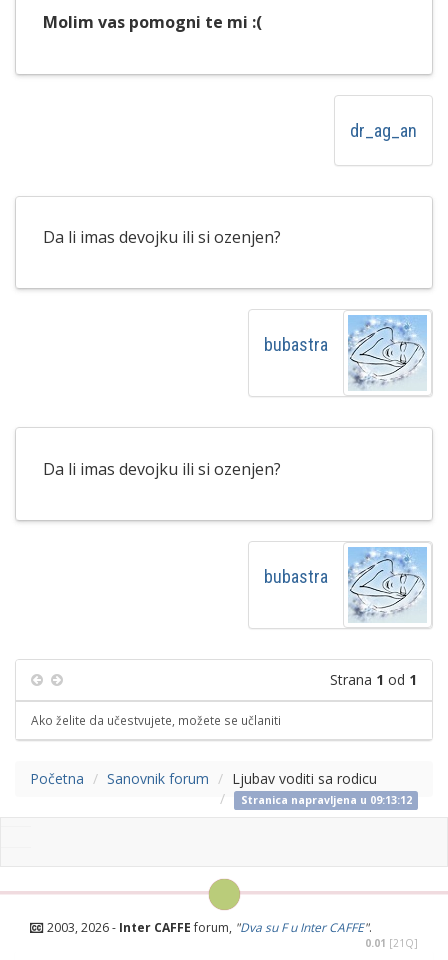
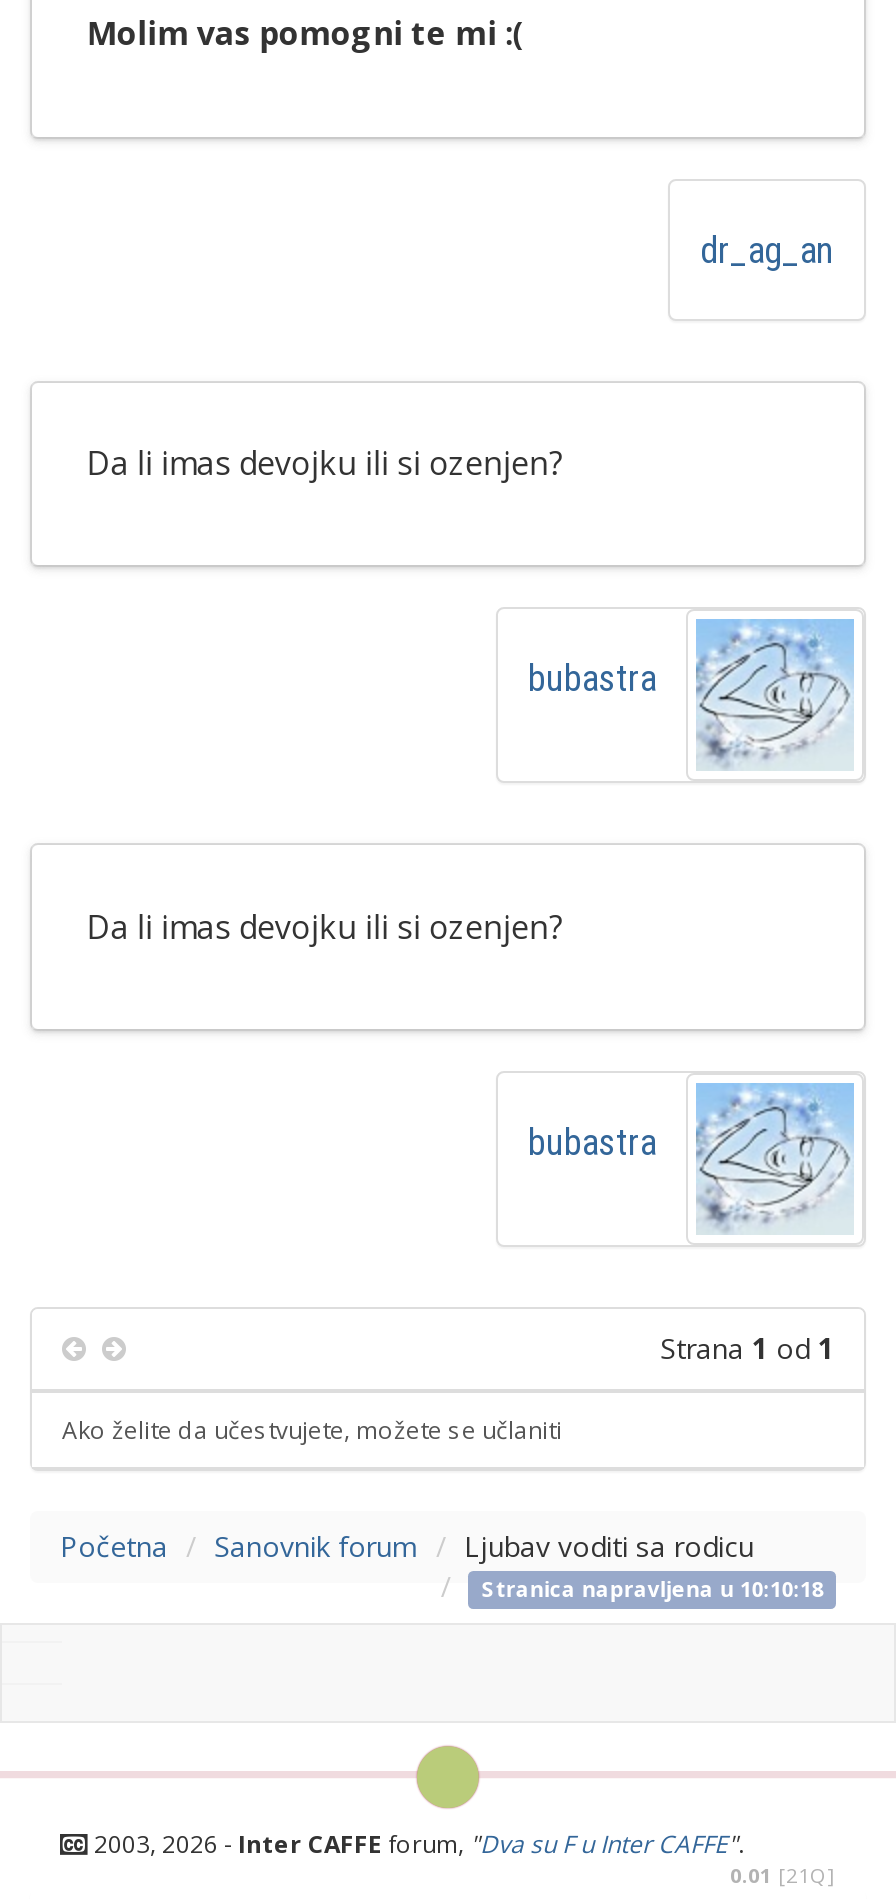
- Stranica napravljena u 09:13:12
+ Stranica napravljena u 10:10:18
